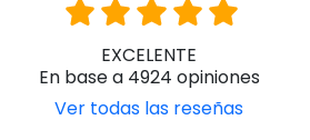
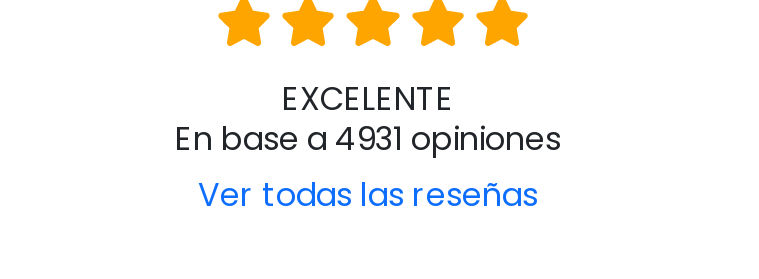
- En base a 4924 opiniones
+ En base a 4931 opiniones
